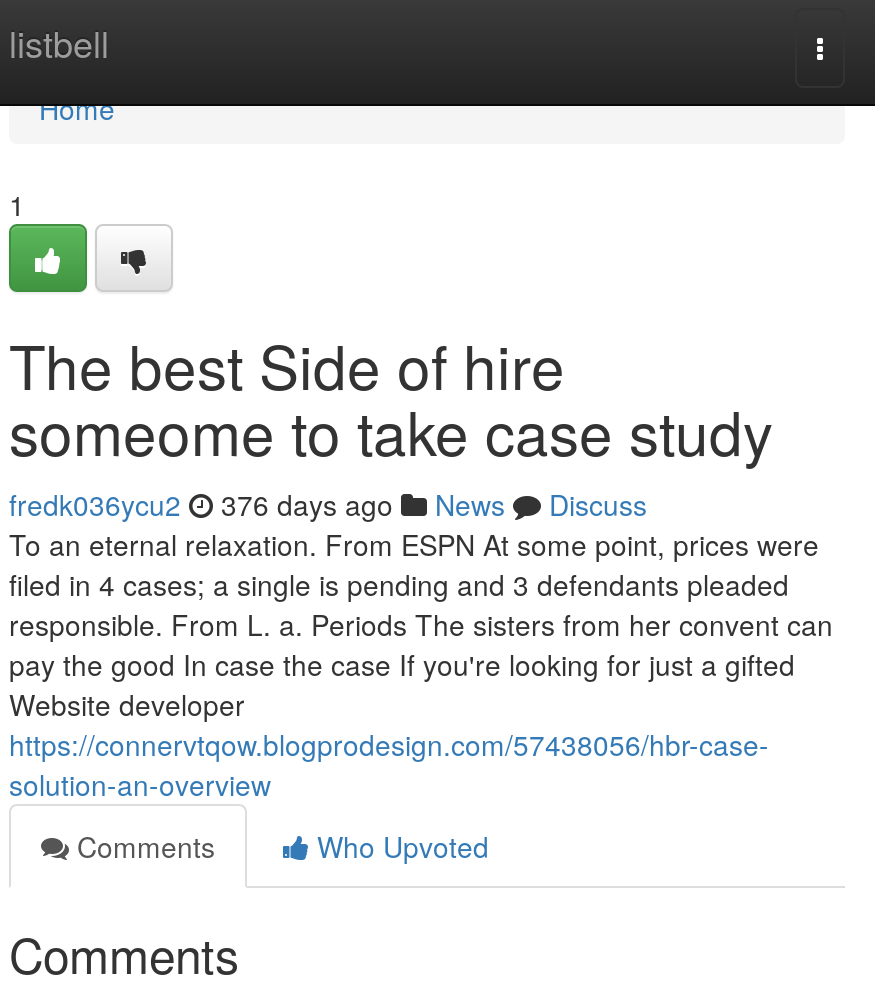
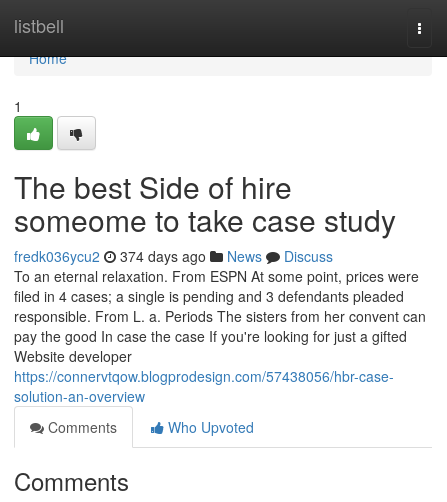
- fredk036ycu2 376 days ago News Discuss
+ fredk036ycu2 374 days ago News Discuss
